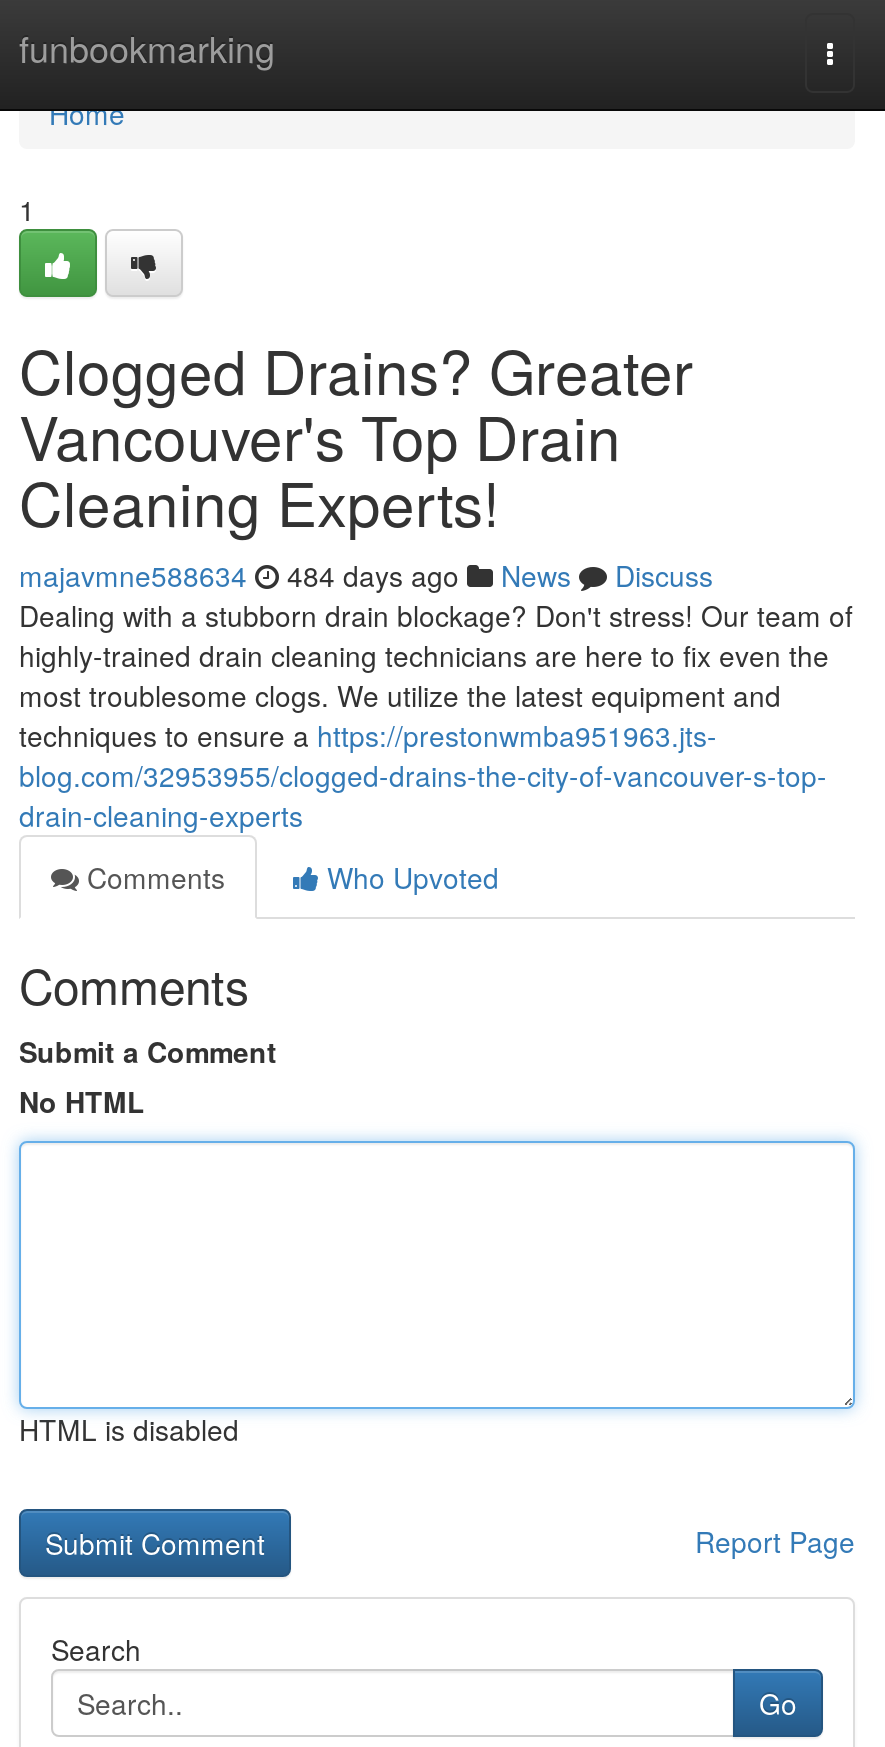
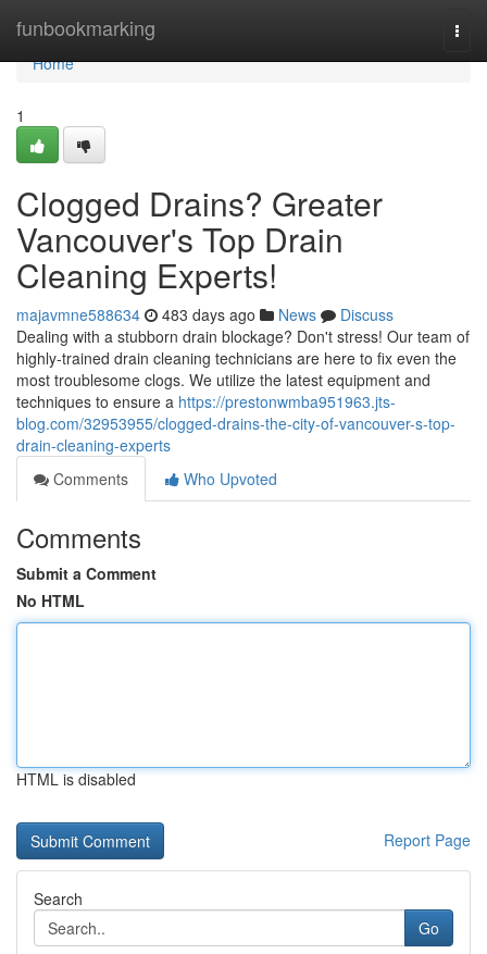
- majavmne588634 484 days ago News Discuss
+ majavmne588634 483 days ago News Discuss
